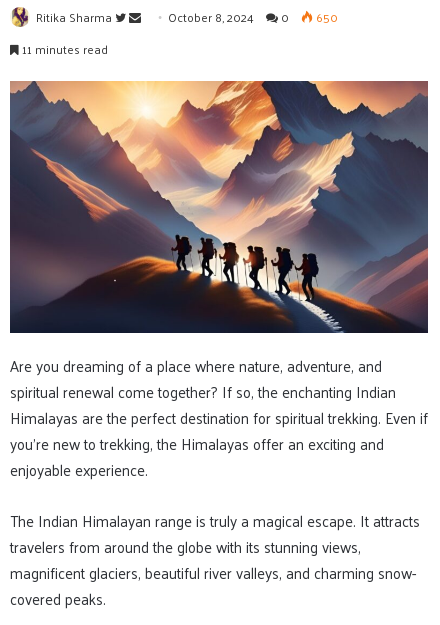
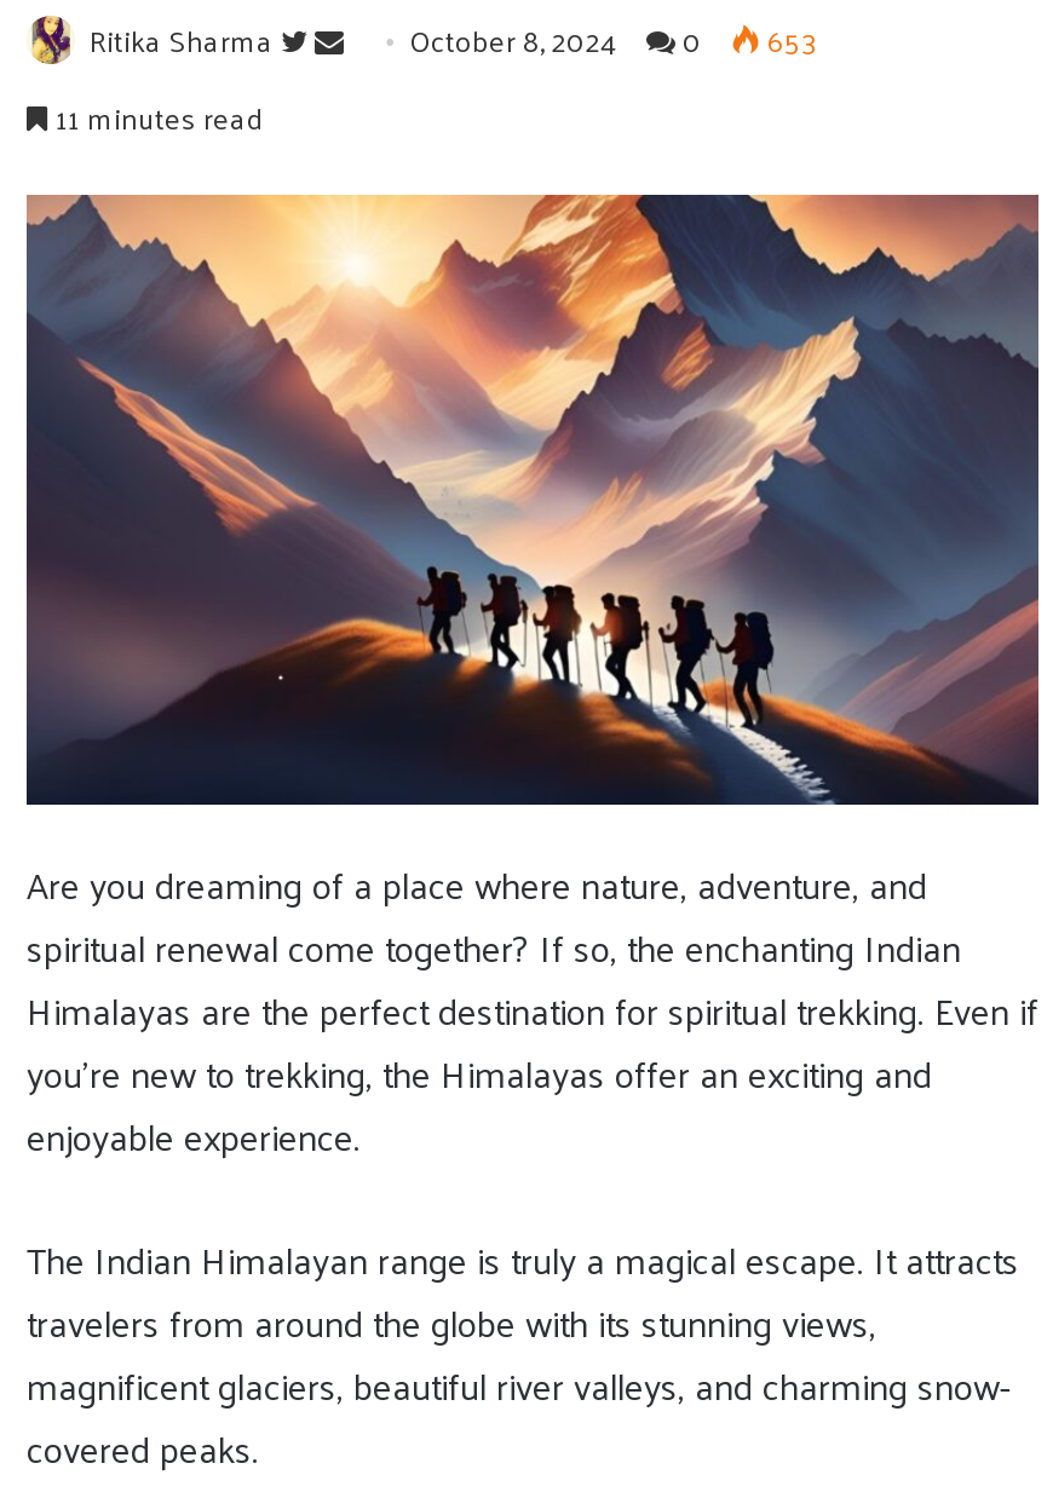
- 650
+ 653
